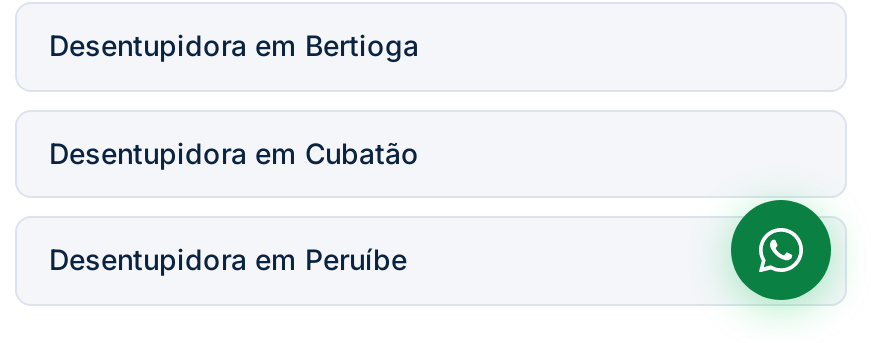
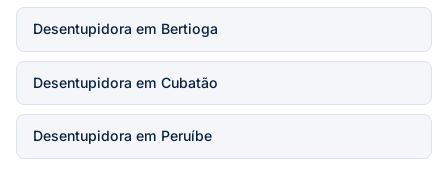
- [image]
